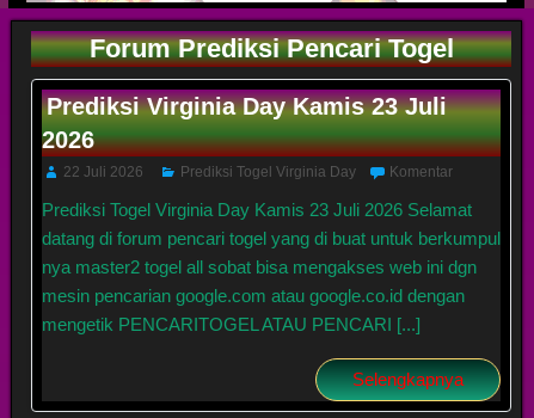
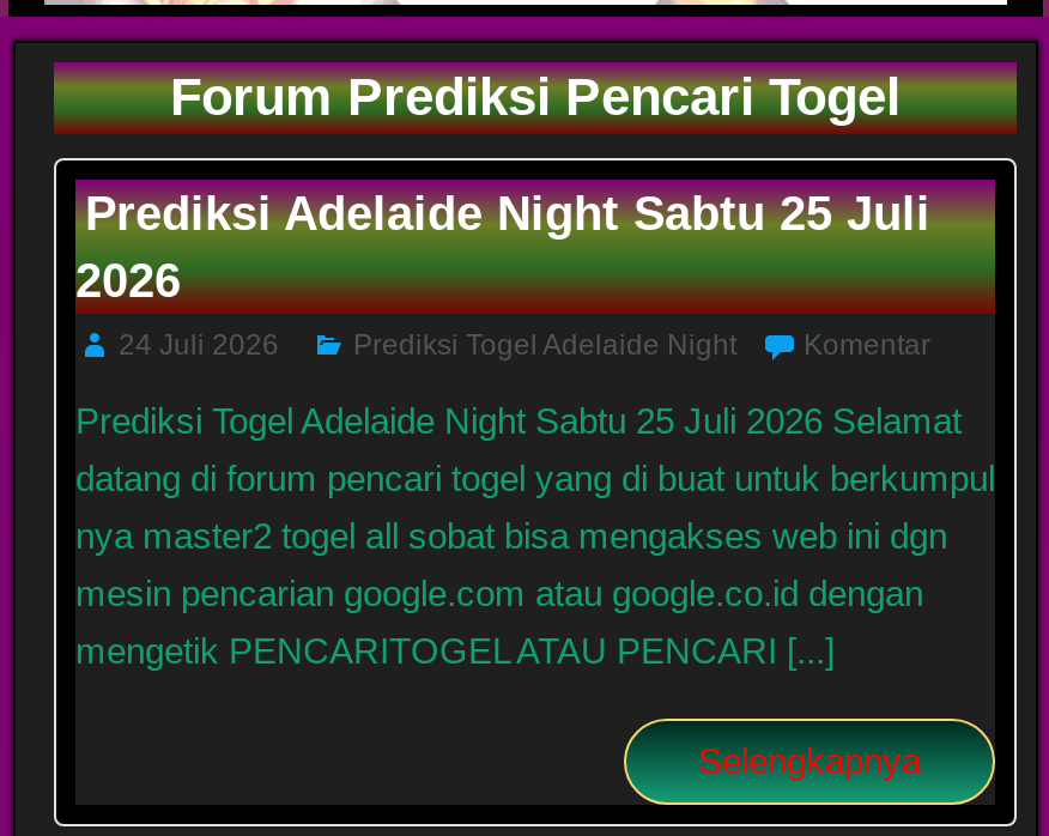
- Prediksi Virginia Day Kamis 23 Juli
+ Prediksi Adelaide Night Sabtu 25 Juli

- 22 Juli 2026
+ 24 Juli 2026

- Prediksi Togel Virginia Day
+ Prediksi Togel Adelaide Night

- Prediksi Togel Virginia Day Kamis 23 Juli 2026 Selamat
+ Prediksi Togel Adelaide Night Sabtu 25 Juli 2026 Selamat
